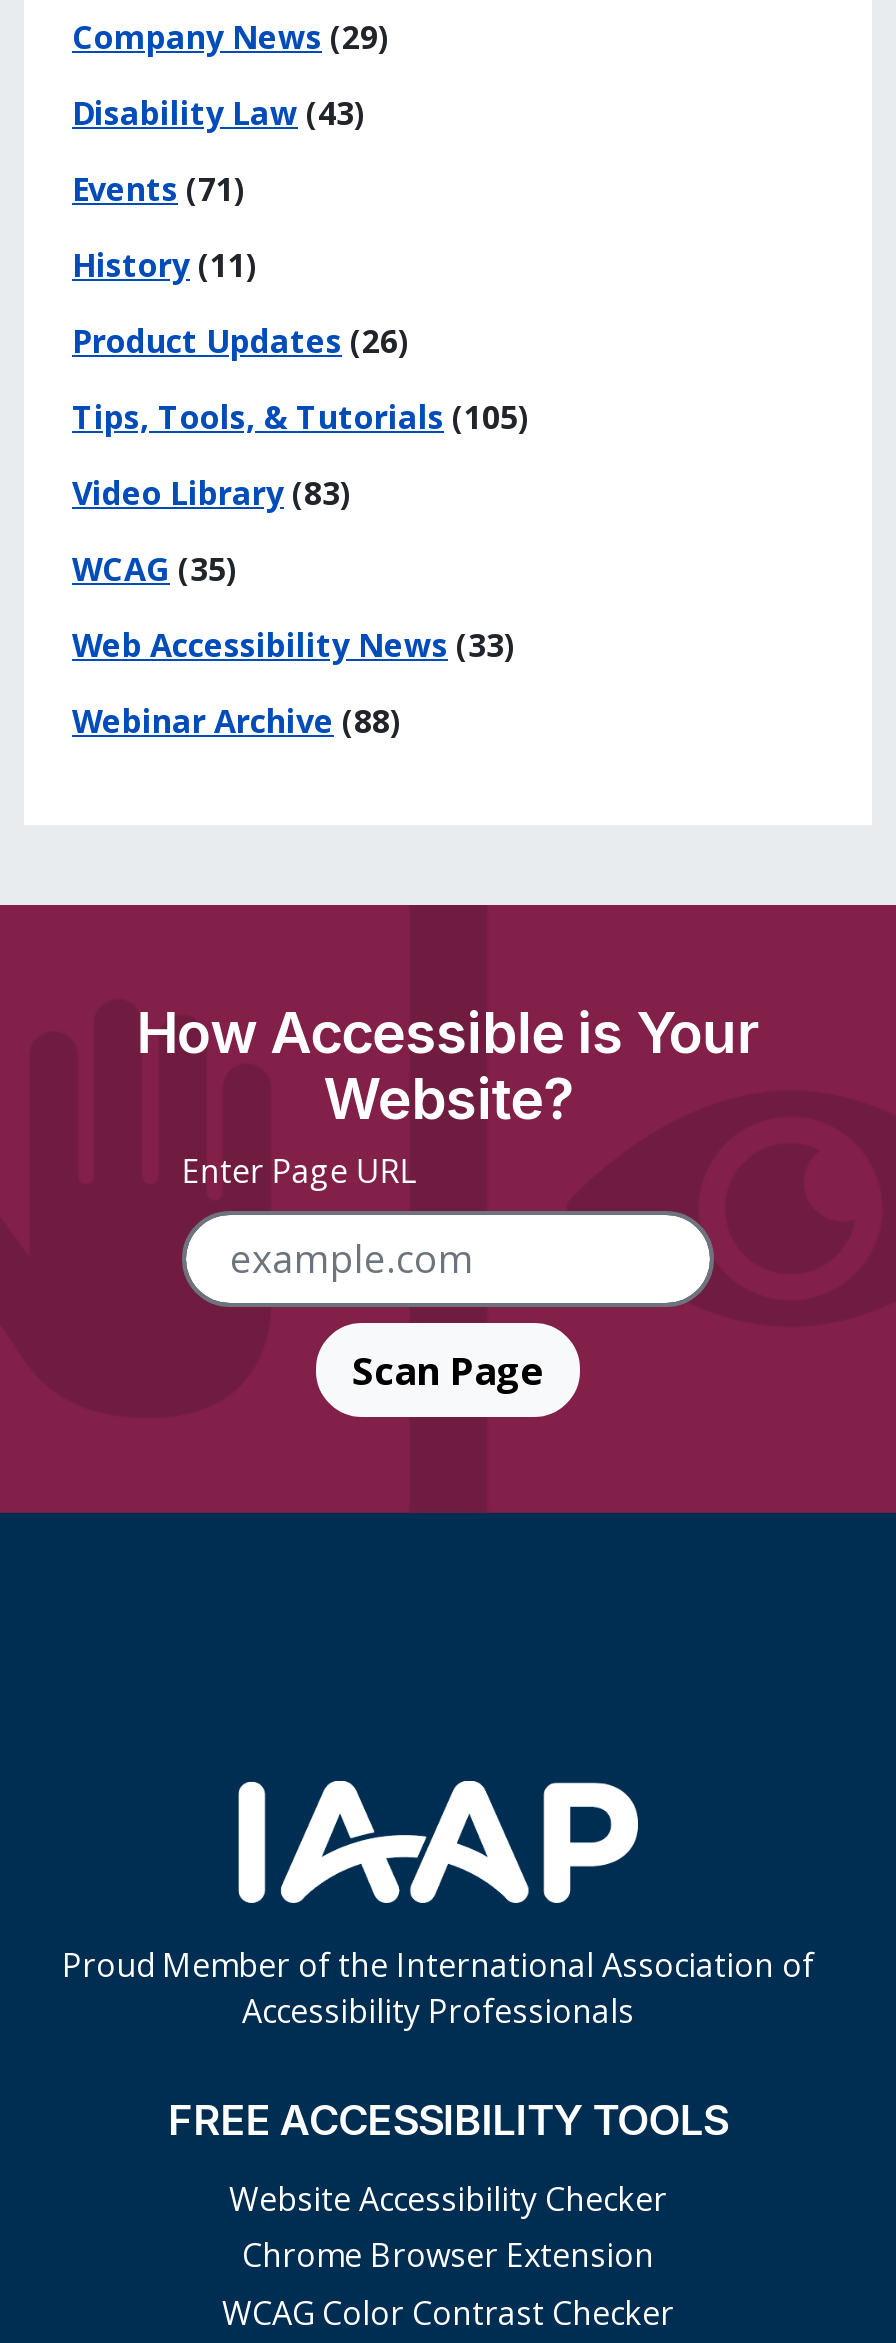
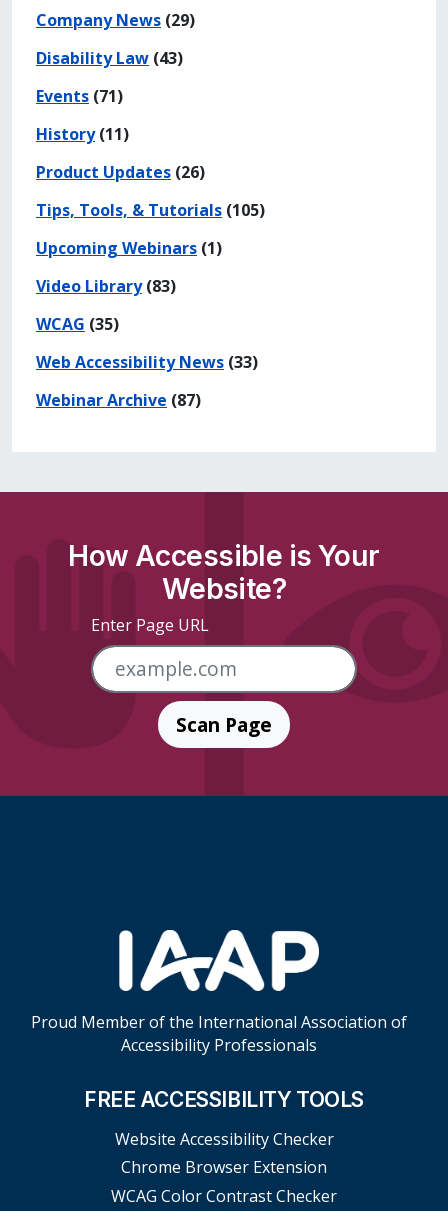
+ Upcoming Webinars (1)

- Webinar Archive (88)
+ Webinar Archive (87)
